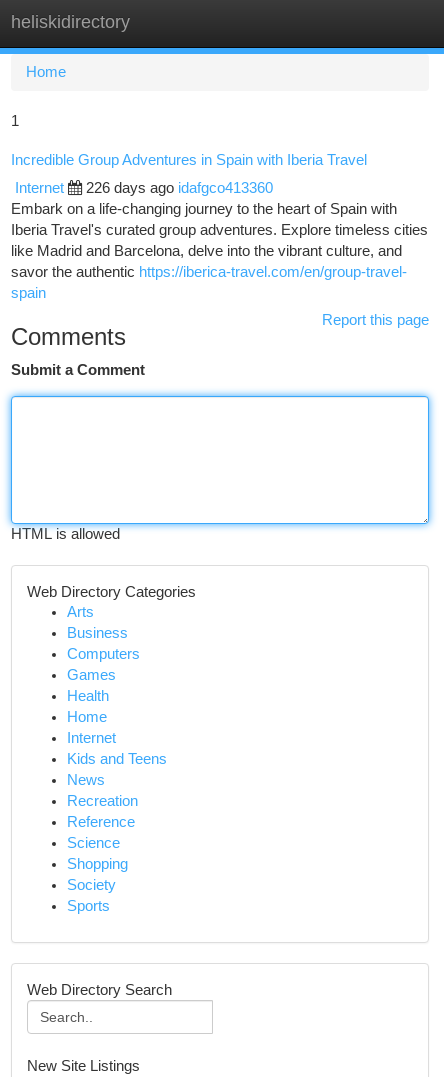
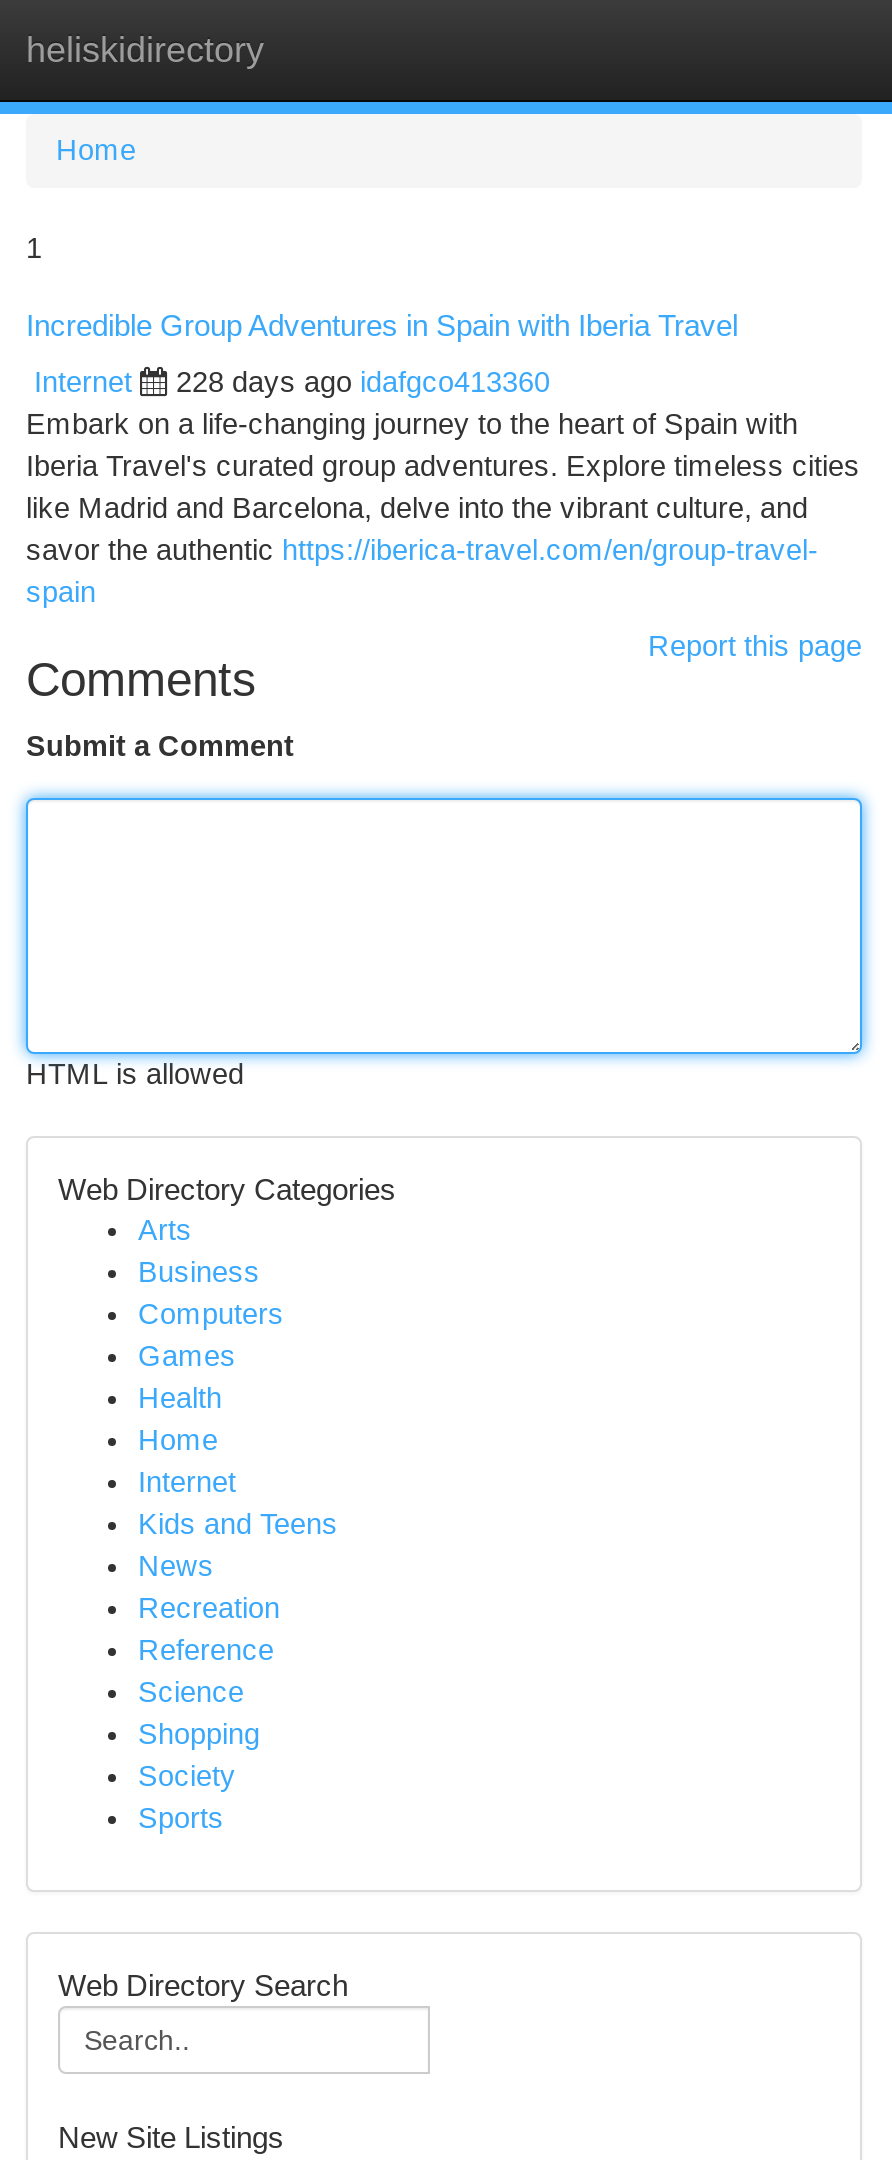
- 226 days ago idafgco413360
+ 228 days ago idafgco413360
